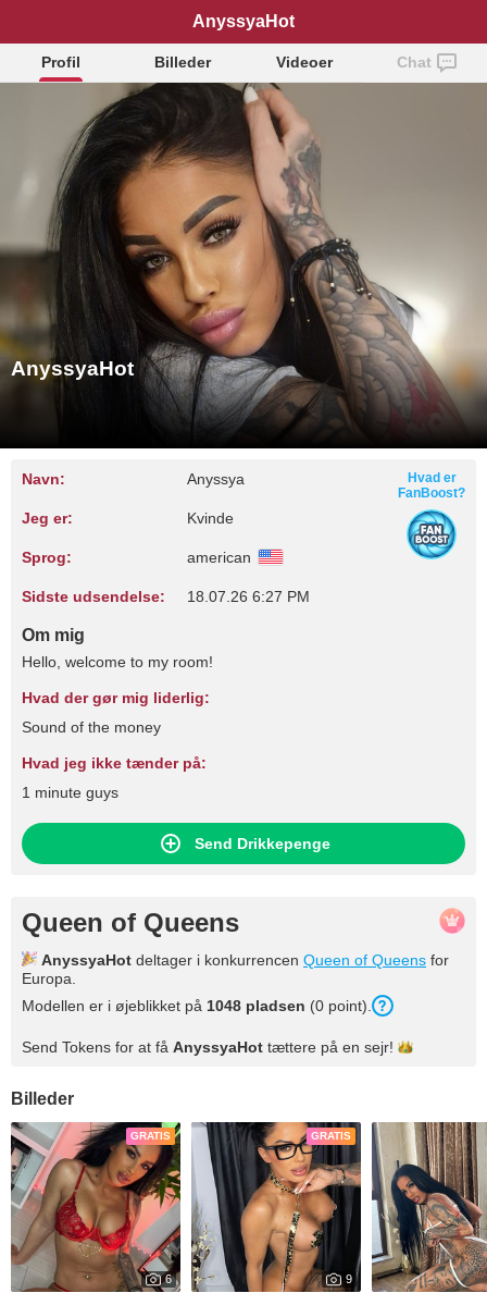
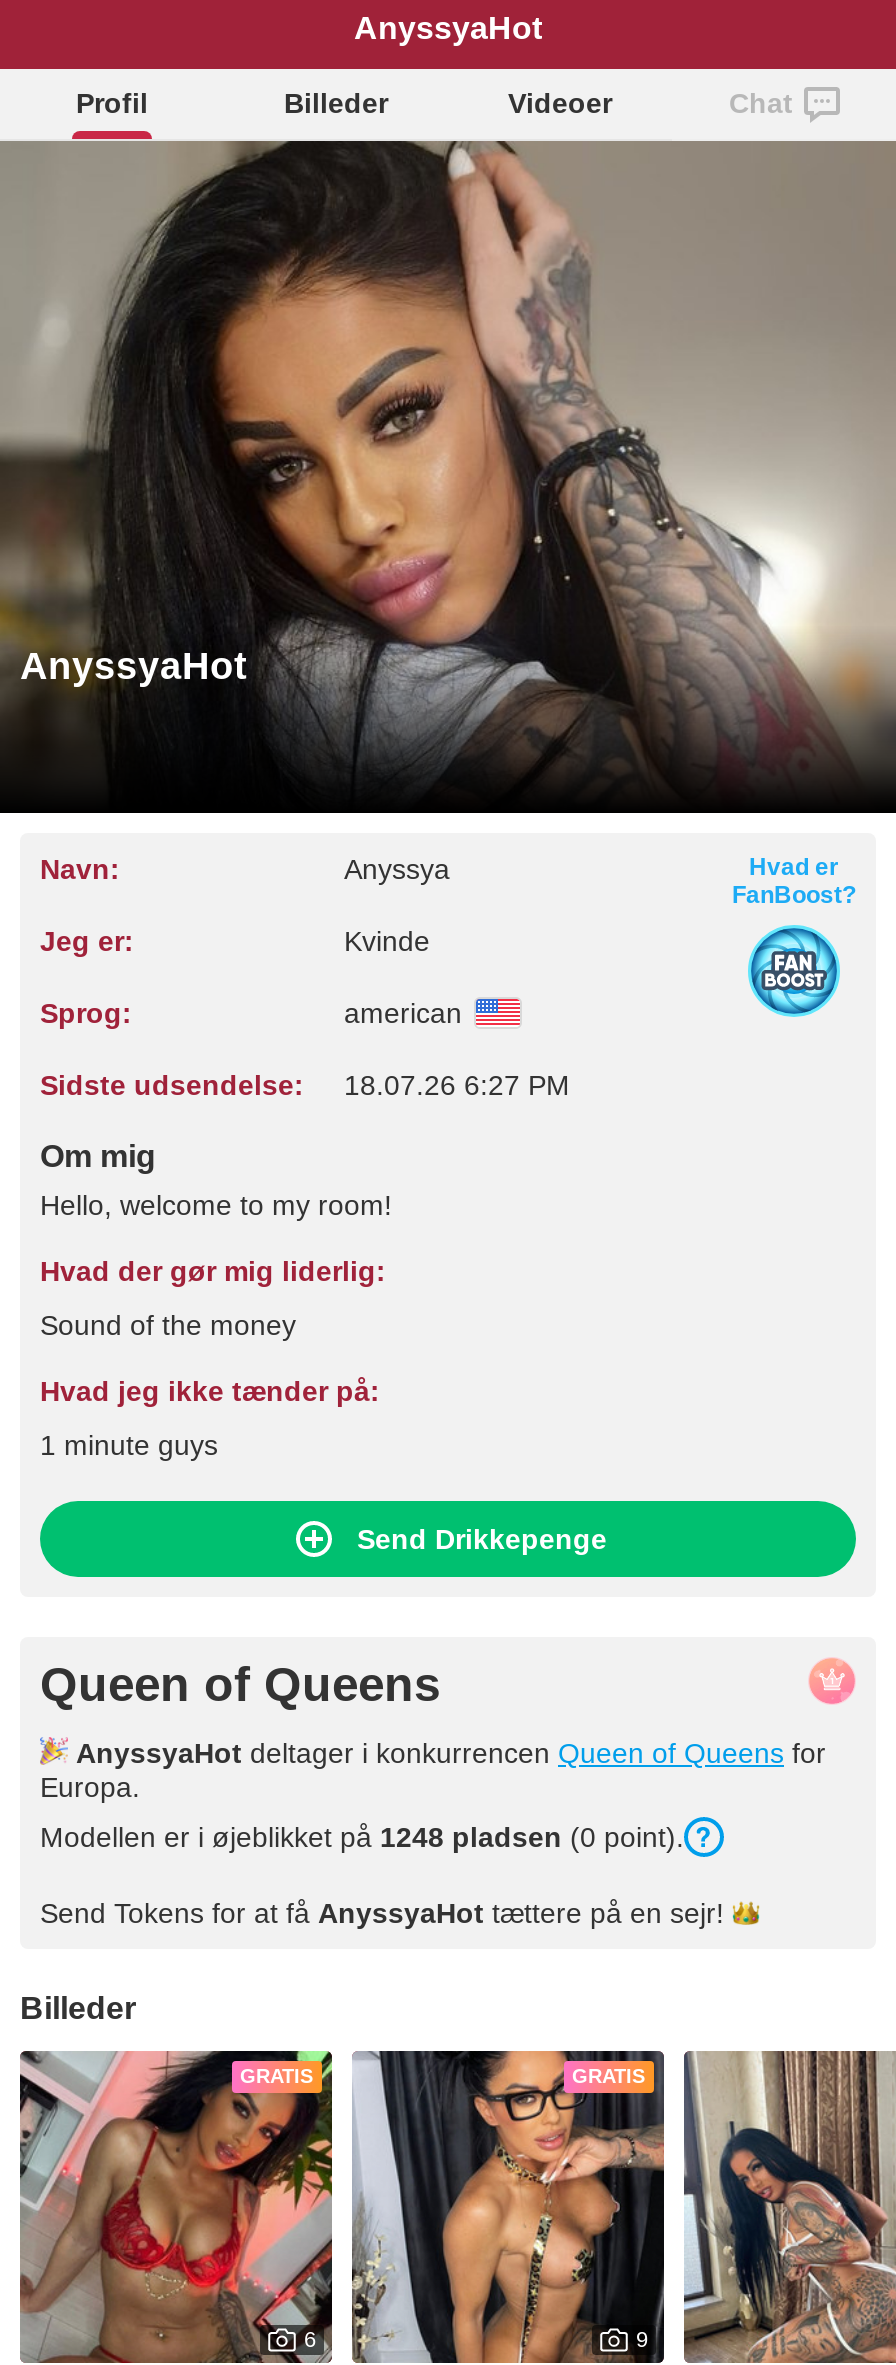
- Modellen er i øjeblikket på 1048 pladsen (0 point).
+ Modellen er i øjeblikket på 1248 pladsen (0 point).
